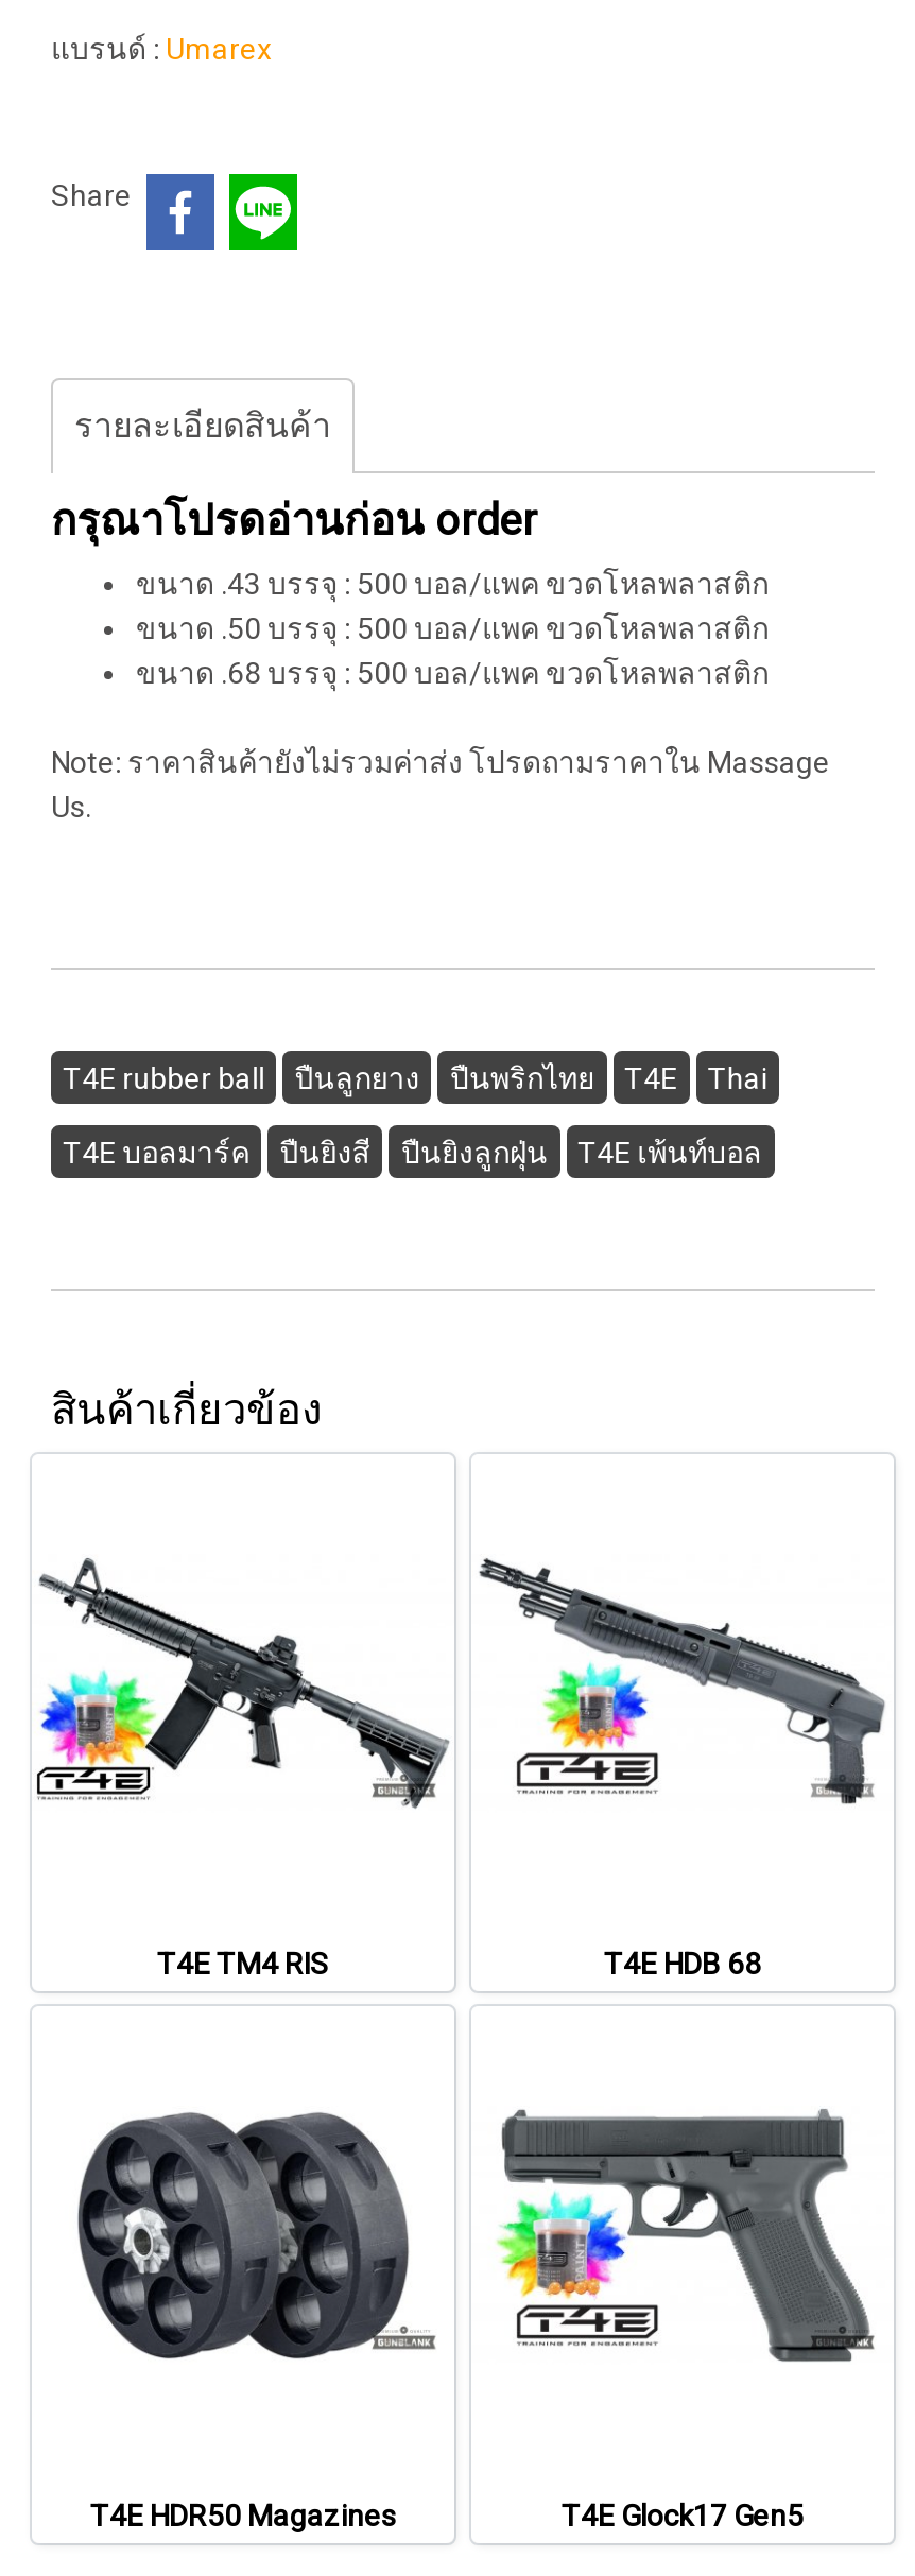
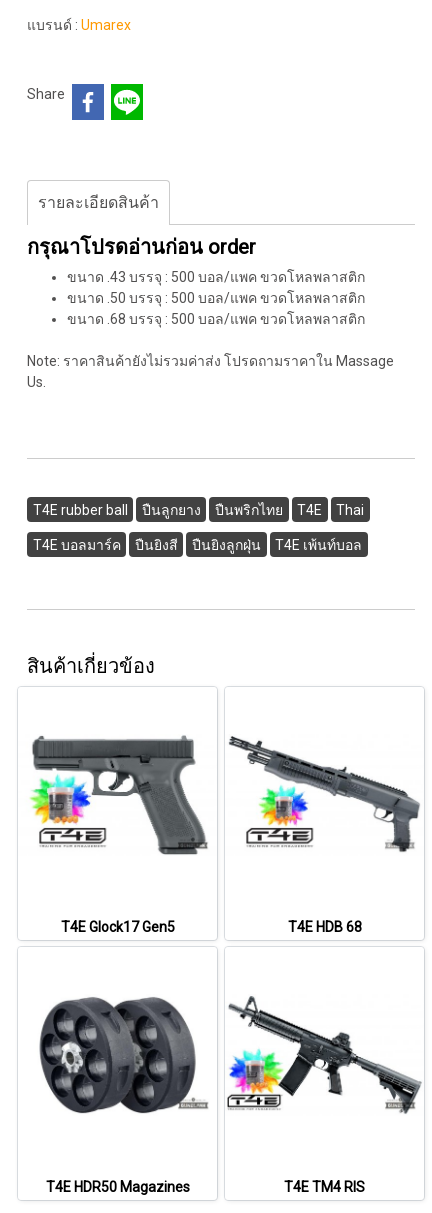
moved down: [image]

- T4E TM4 RIS
+ T4E Glock17 Gen5

moved up: [image]

- T4E Glock17 Gen5
+ T4E TM4 RIS
